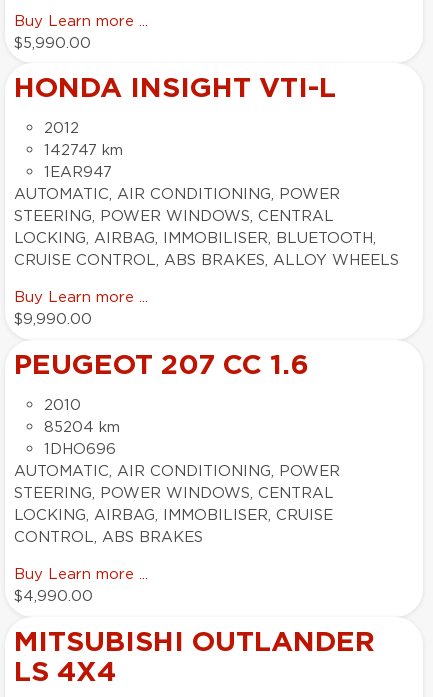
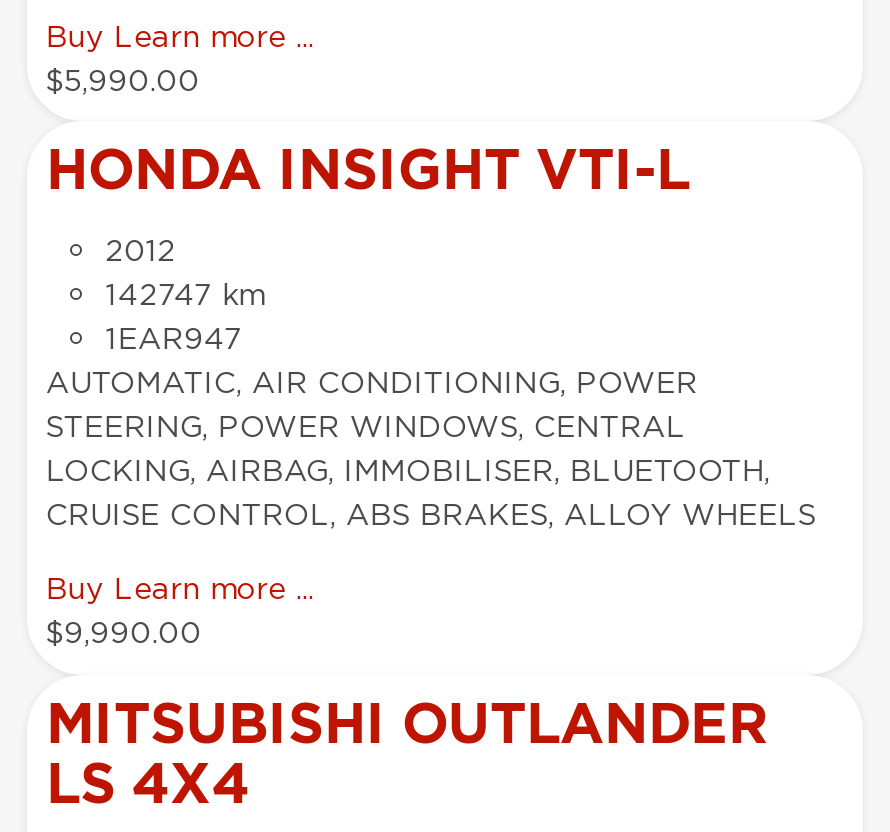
- PEUGEOT 207 CC 1.6
- 2010
- 85204 km
- 1DHO696
- AUTOMATIC, AIR CONDITIONING, POWER
- STEERING, POWER WINDOWS, CENTRAL
- LOCKING, AIRBAG, IMMOBILISER, CRUISE
- CONTROL, ABS BRAKES
- Buy Learn more ...
- $4,990.00
